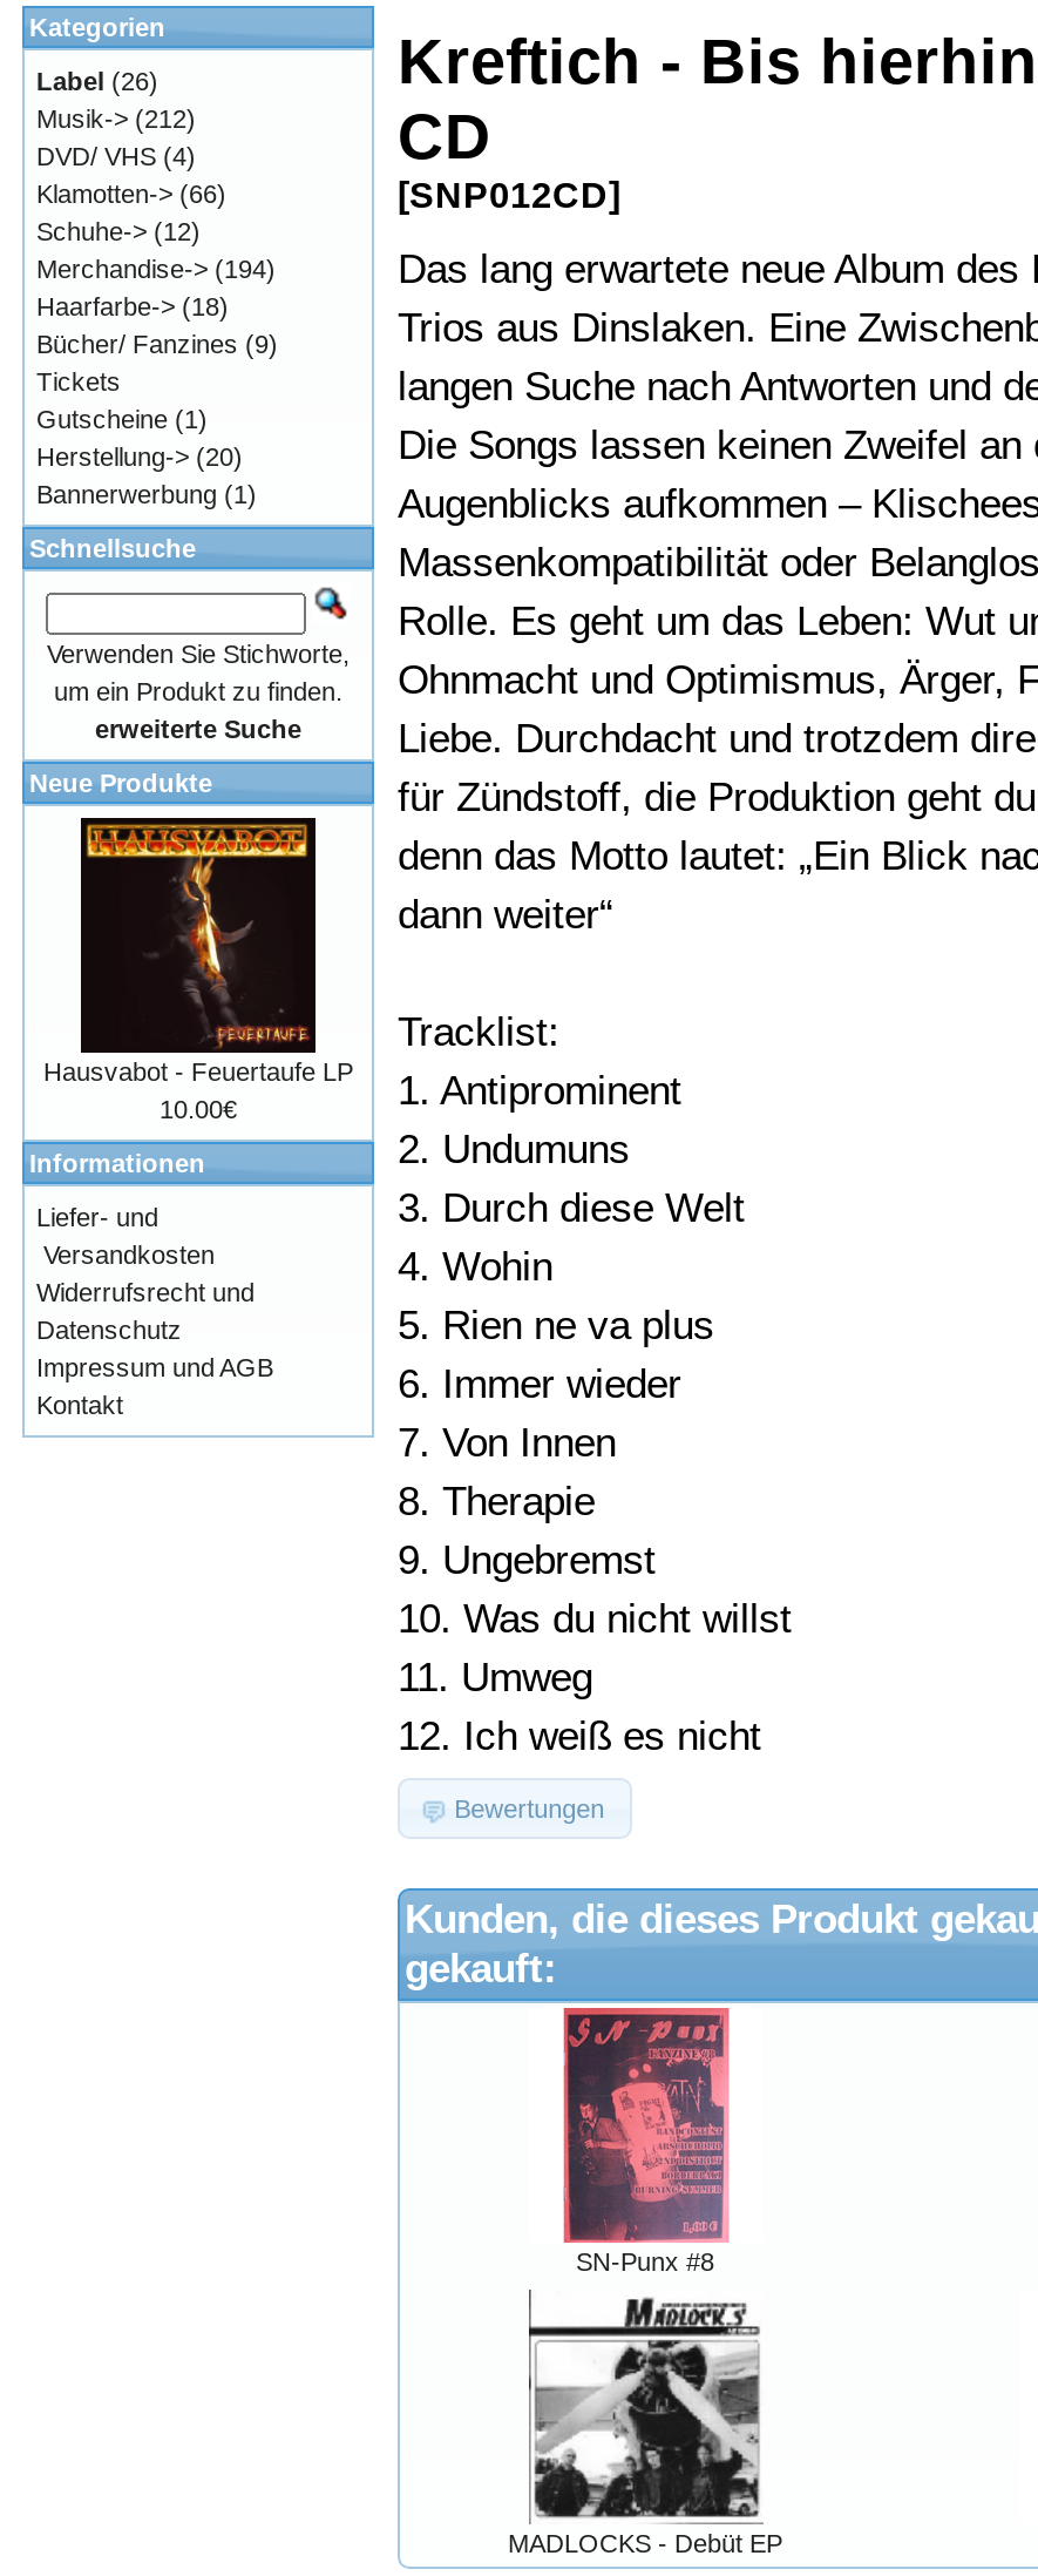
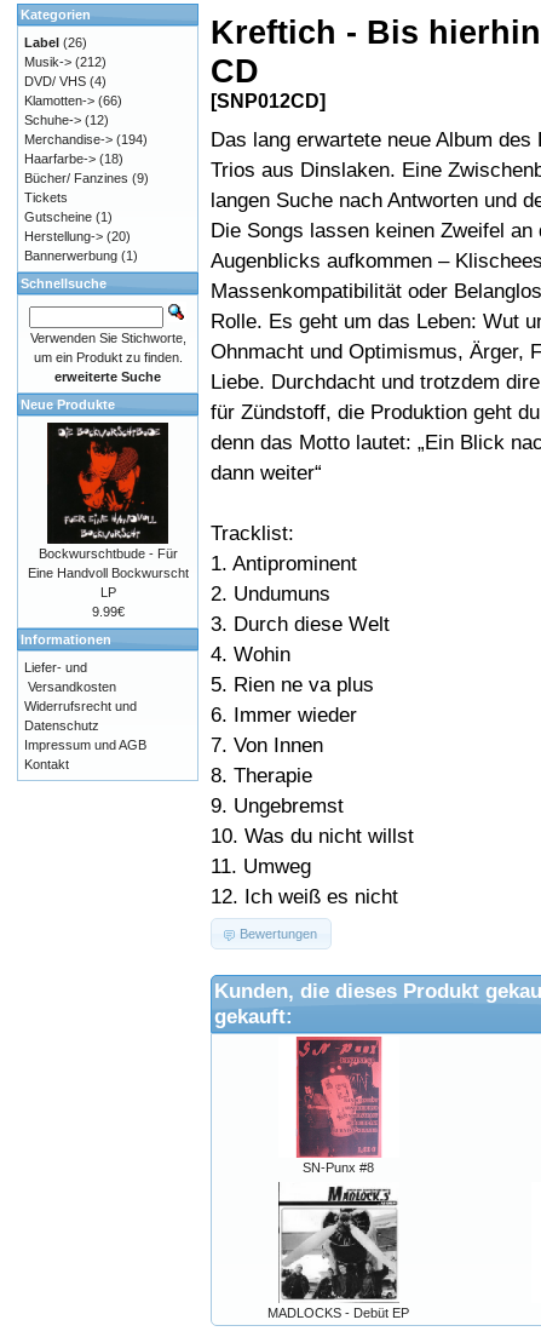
- [image]
- Hausvabot - Feuertaufe LP
- 10.00€
+ [image]
+ Bockwurschtbude - Für
+ Eine Handvoll Bockwurscht
+ LP
+ 9.99€

moved down: Informationen | Liefer- und | Versandkosten | Widerrufsrecht und | Datenschutz | Impressum und AGB | Kontakt
